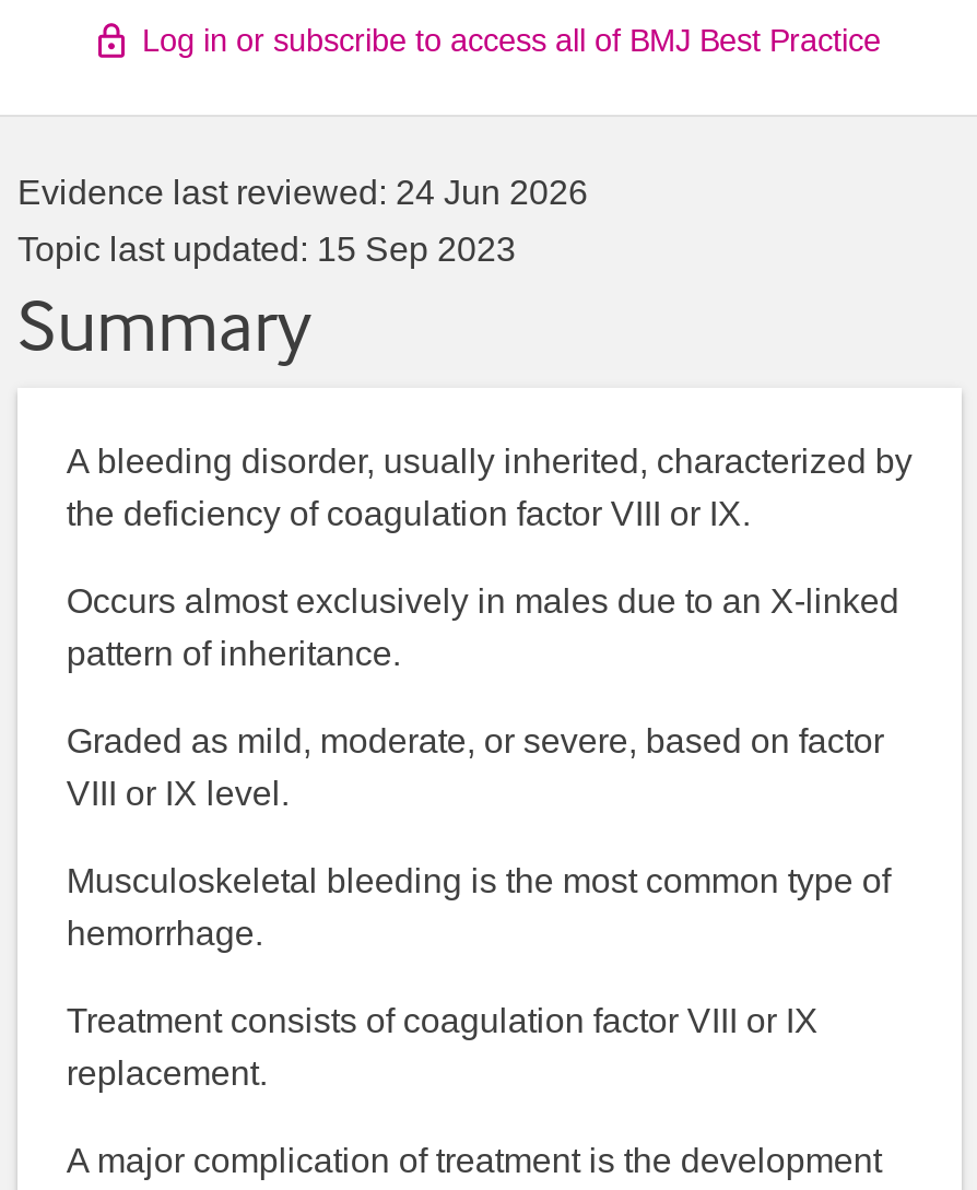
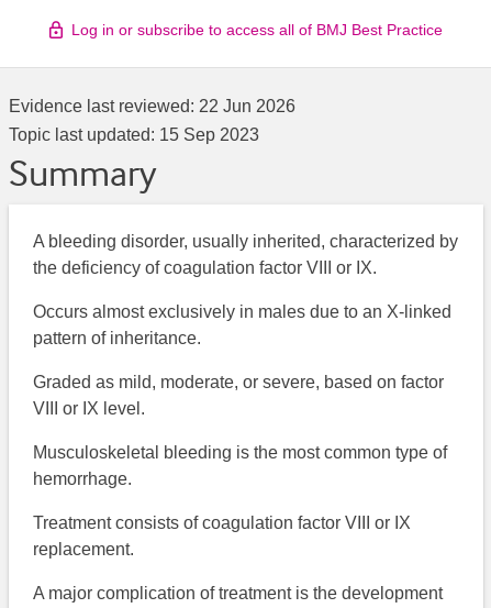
- Evidence last reviewed: 24 Jun 2026
+ Evidence last reviewed: 22 Jun 2026
